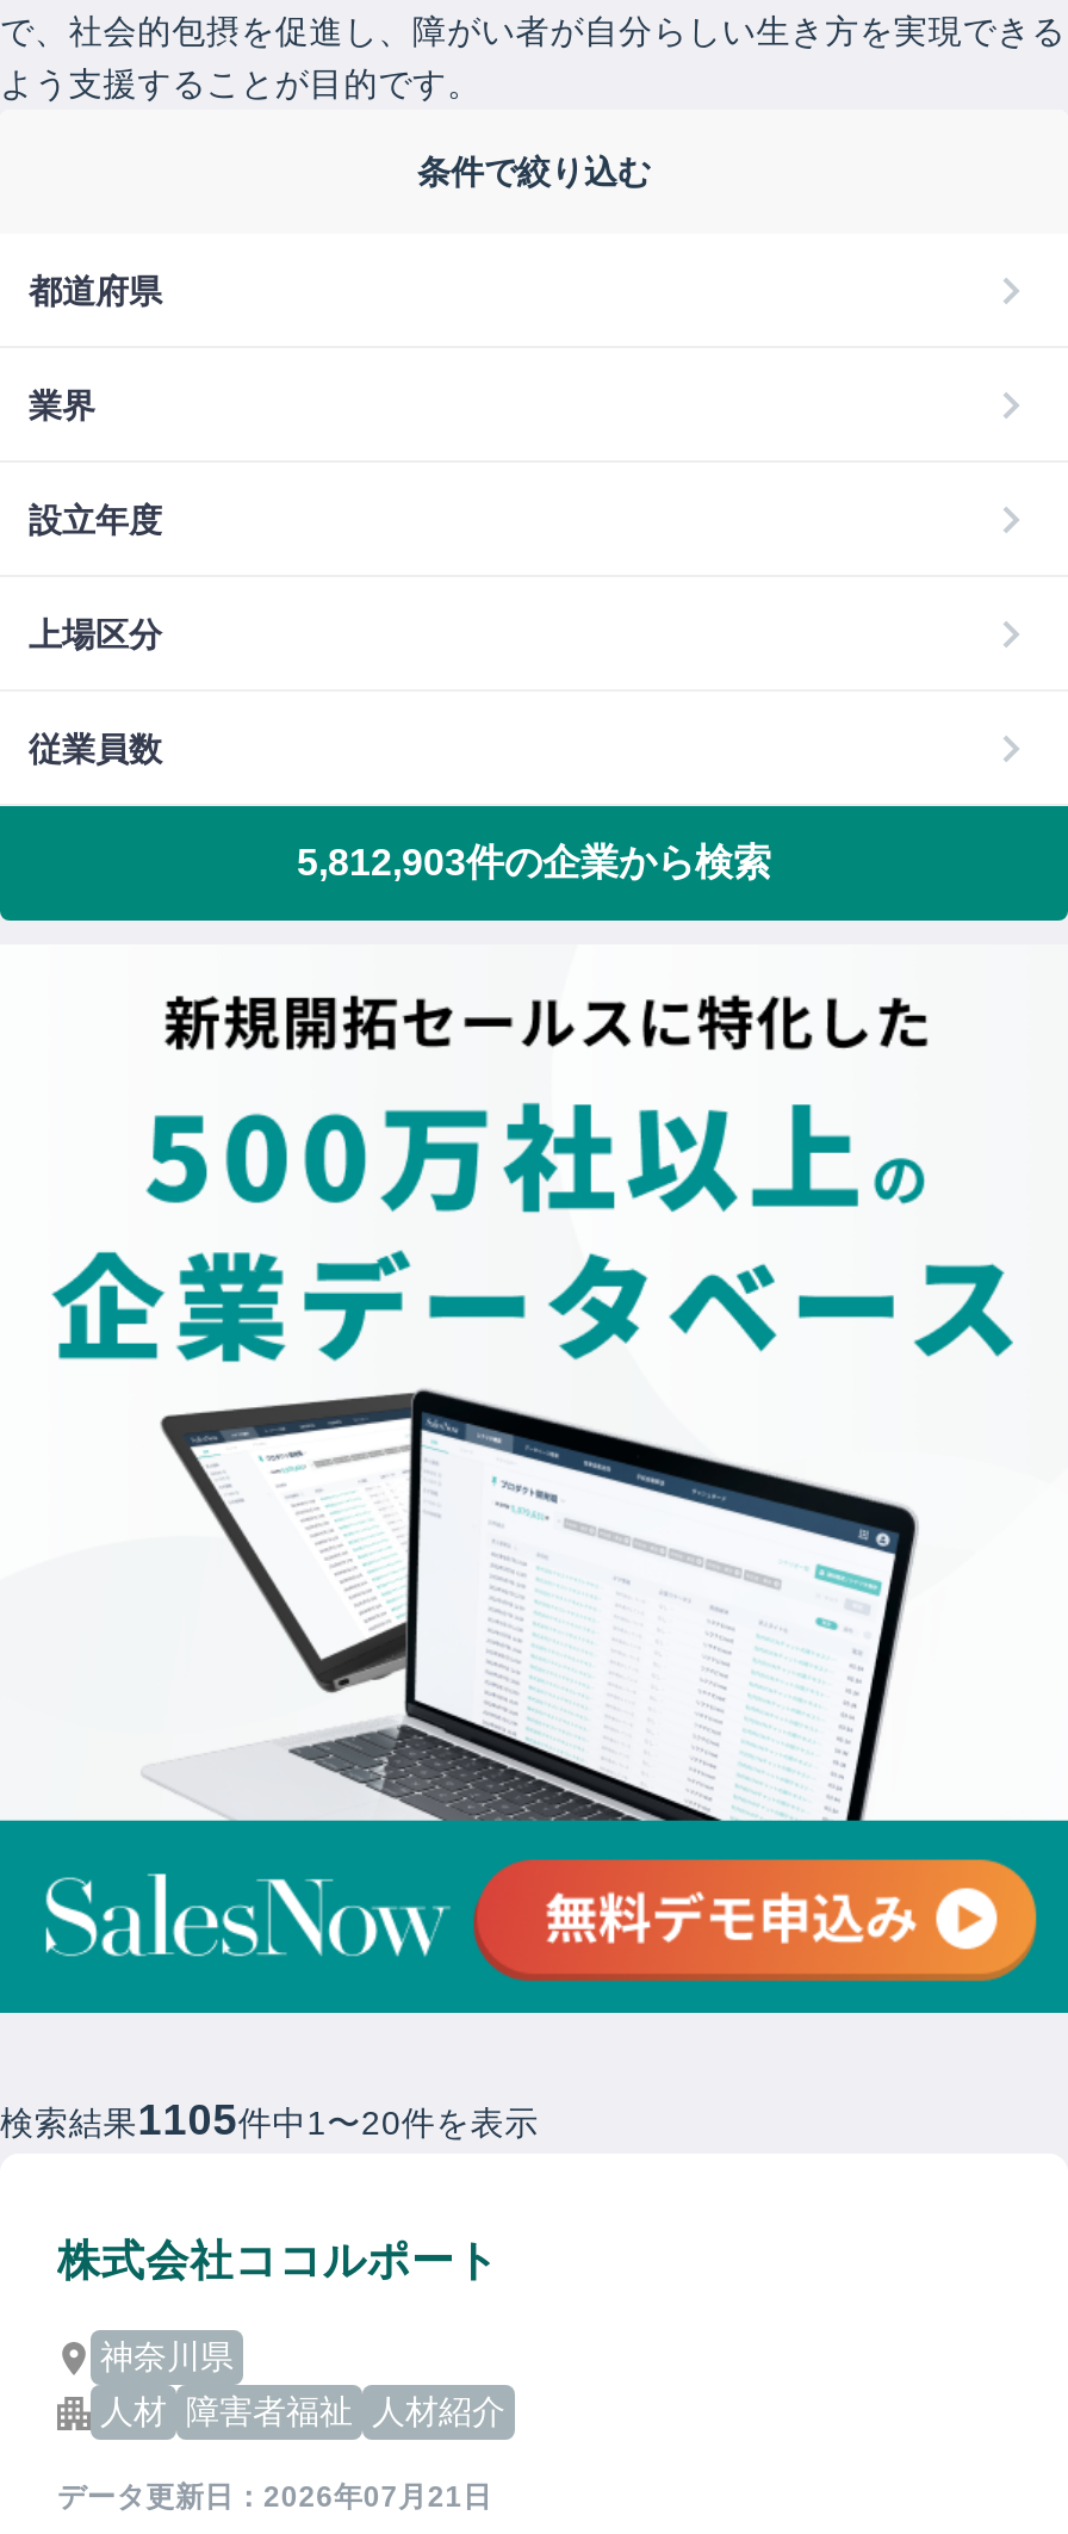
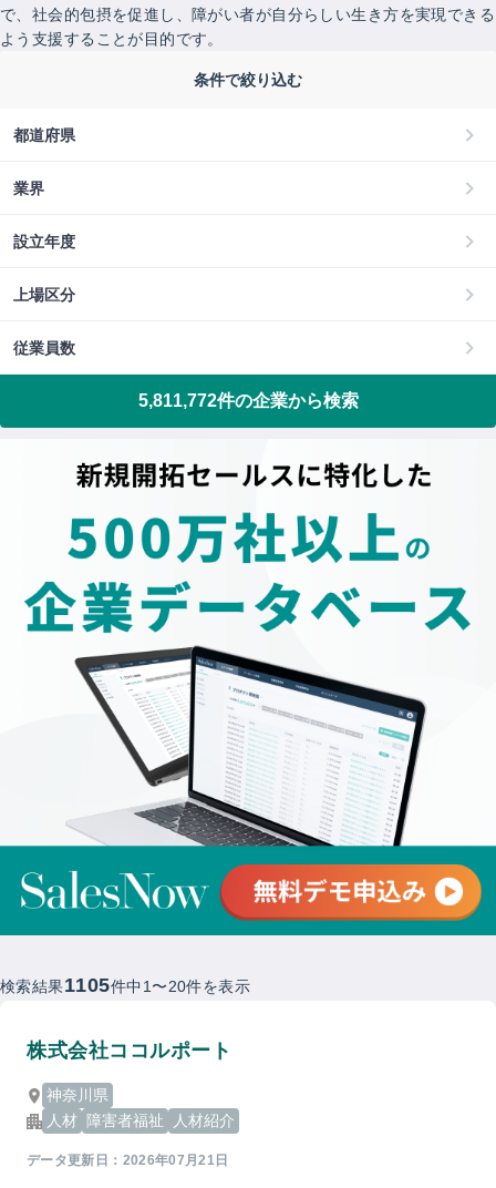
- 5,812,903件の企業から検索
+ 5,811,772件の企業から検索
